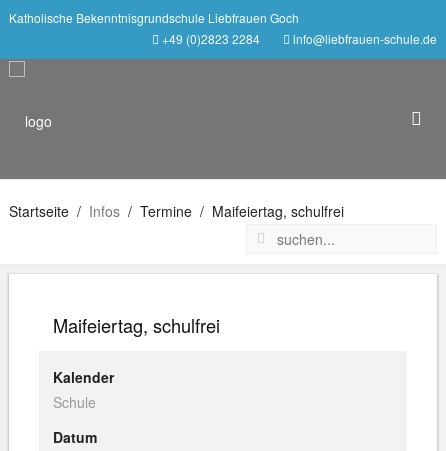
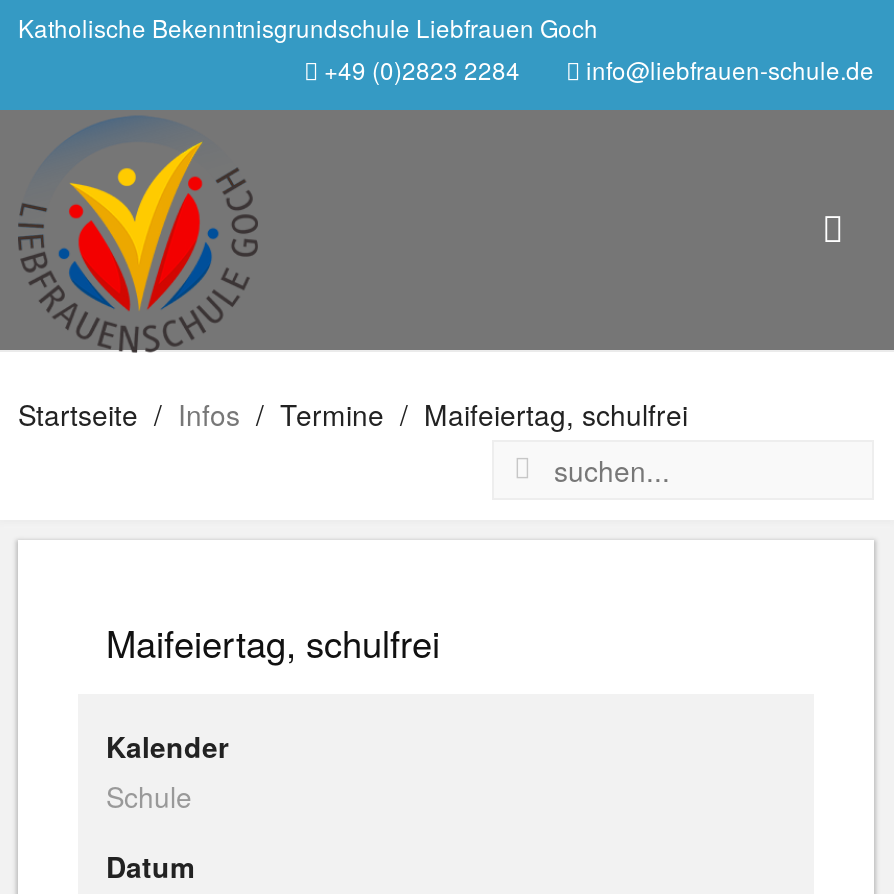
+ [image]
